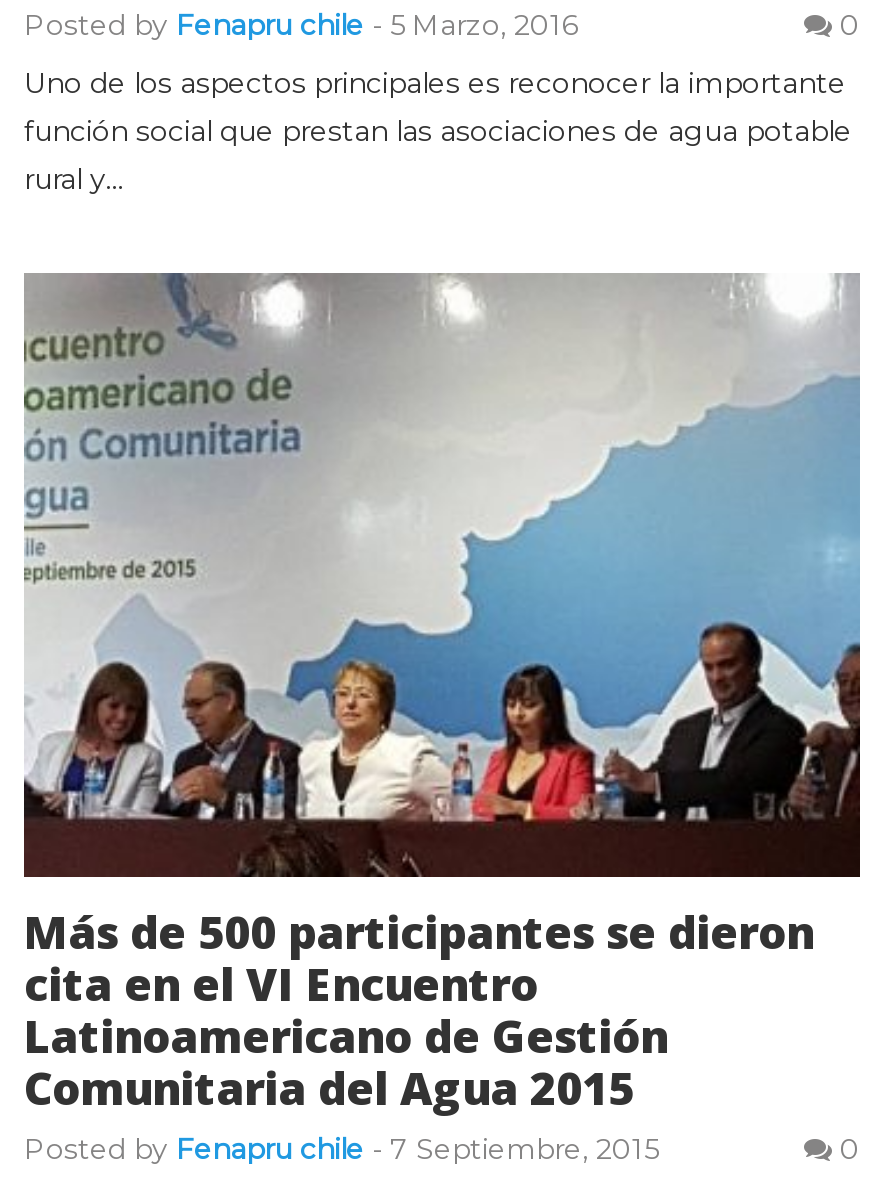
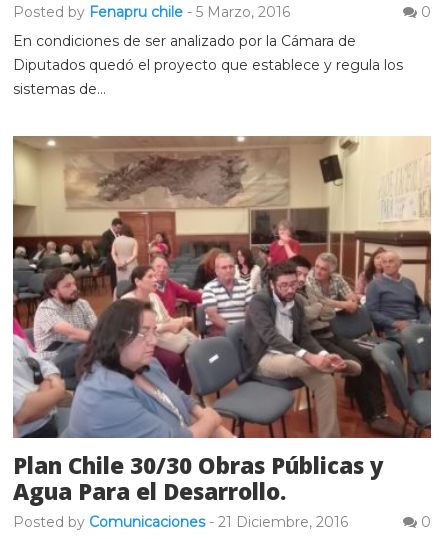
- Uno de los aspectos principales es reconocer la importante
- función social que prestan las asociaciones de agua potable
- rural y…
+ En condiciones de ser analizado por la Cámara de
+ Diputados quedó el proyecto que establece y regula los
+ sistemas de…

- [image]
- Más de 500 participantes se dieron
- cita en el VI Encuentro
- Latinoamericano de Gestión
- Comunitaria del Agua 2015
- Posted by Fenapru chile - 7 Septiembre, 2015
+ [image]
+ Plan Chile 30/30 Obras Públicas y
+ Agua Para el Desarrollo.
+ Posted by Comunicaciones - 21 Diciembre, 2016
